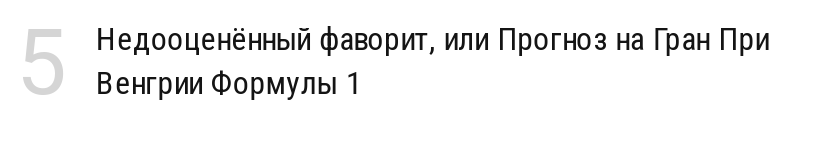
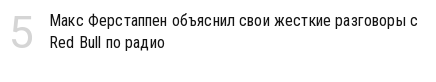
- Недооценённый фаворит, или Прогноз на Гран При
- Венгрии Формулы 1
+ Макс Ферстаппен объяснил свои жесткие разговоры с
+ Red Bull по радио
